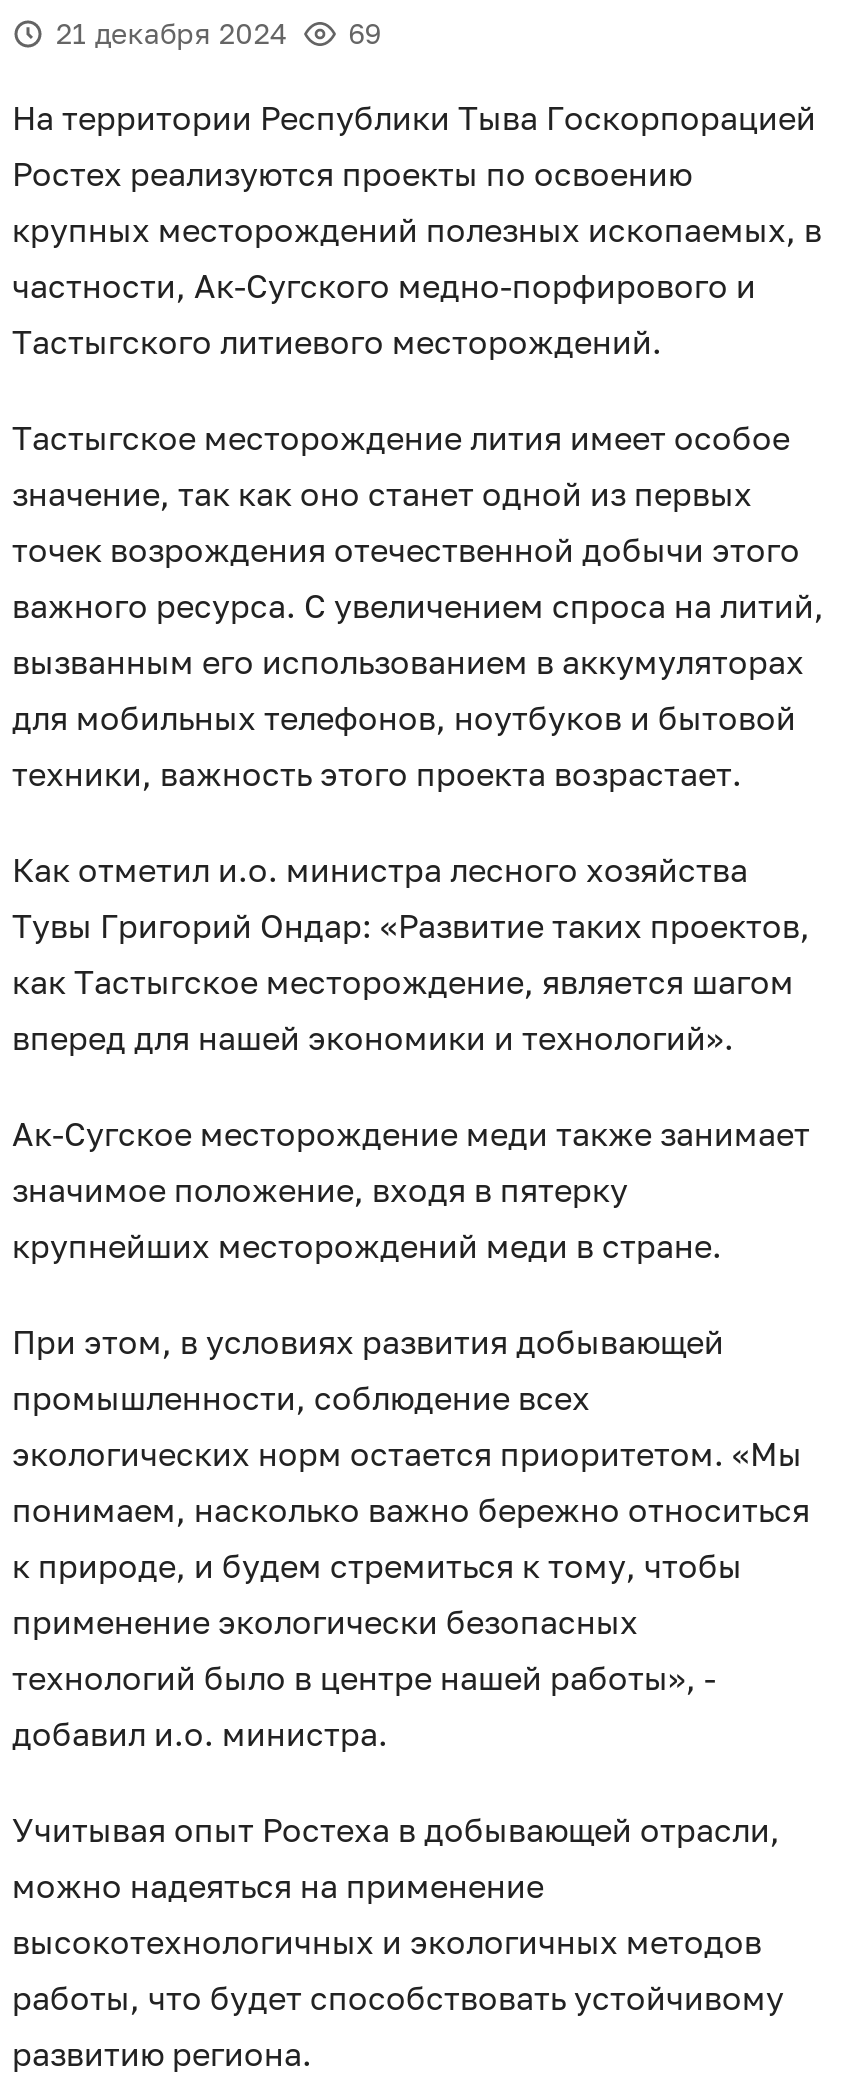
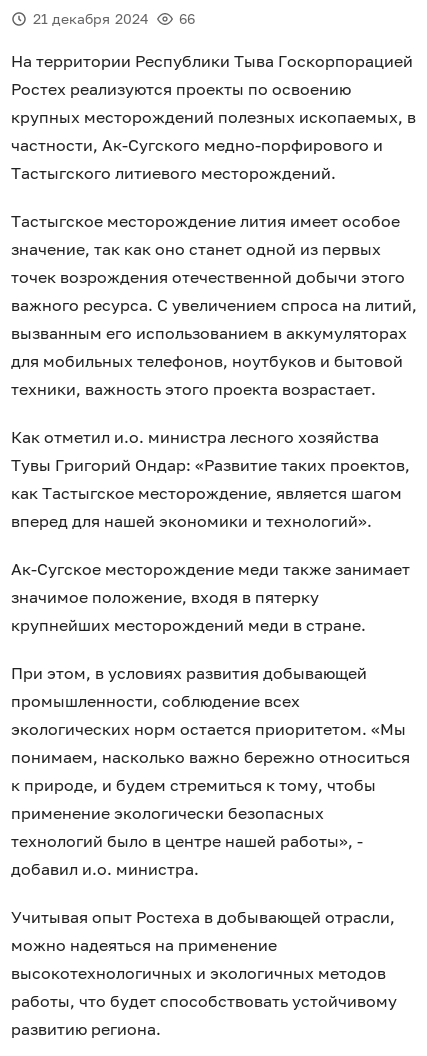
- 21 декабря 2024 69
+ 21 декабря 2024 66
